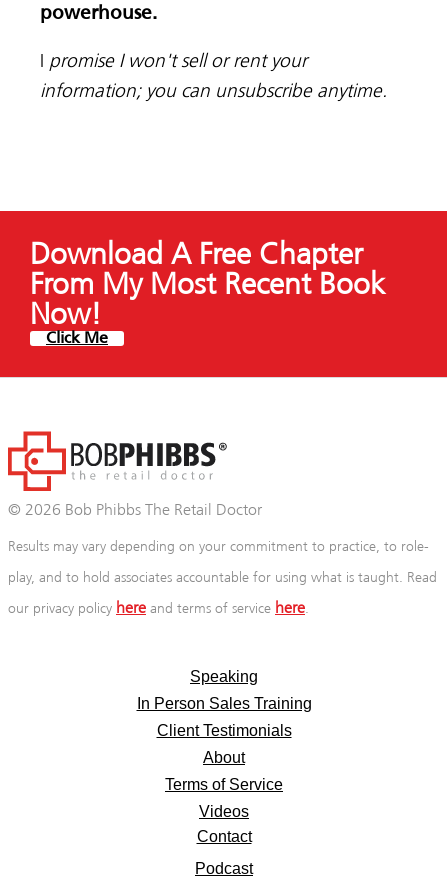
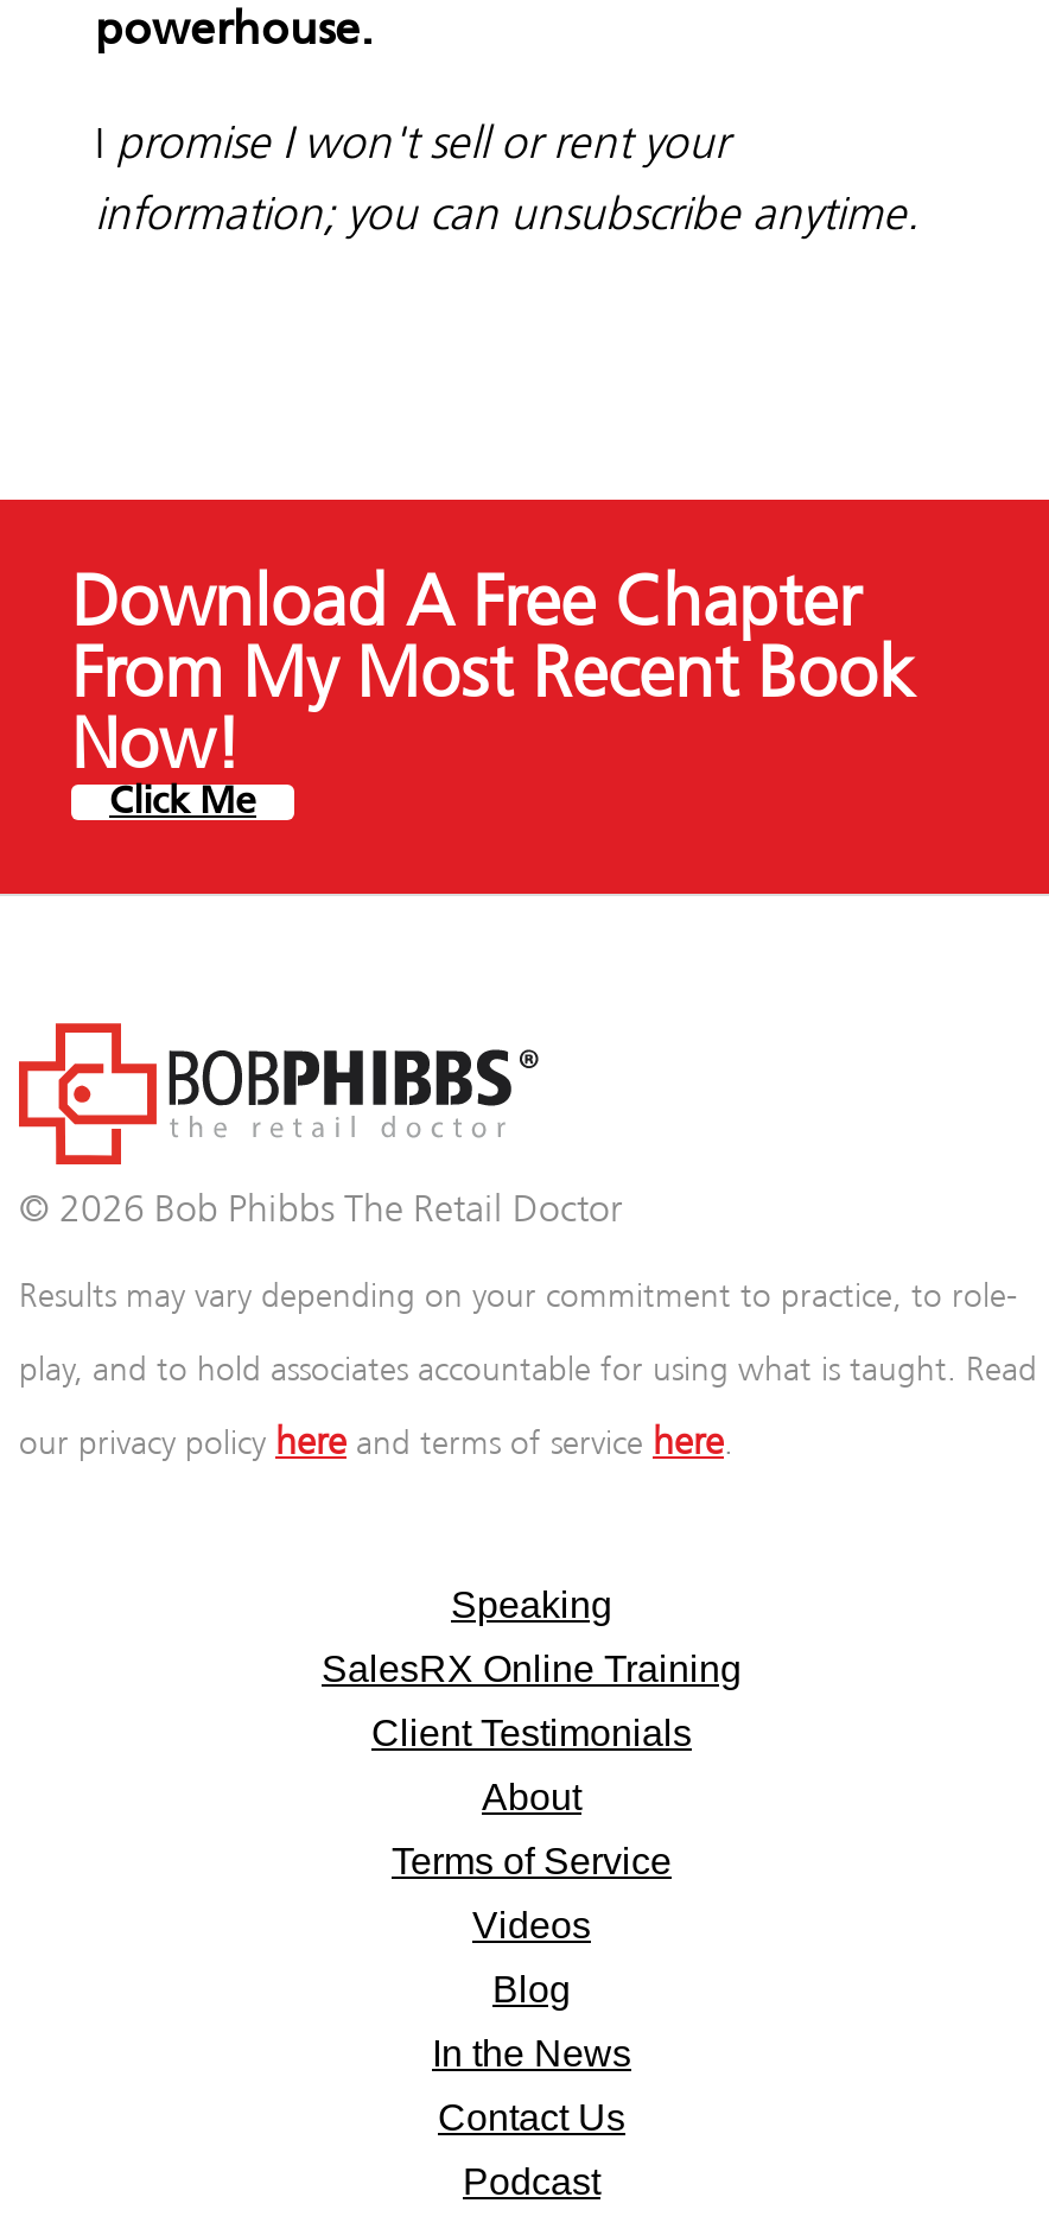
- In Person Sales Training
+ SalesRX Online Training

- Contact
+ Blog
+ In the News
+ Contact Us
